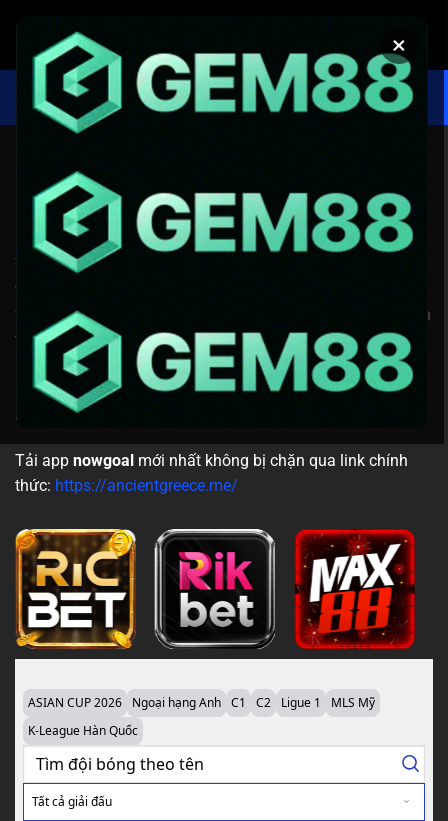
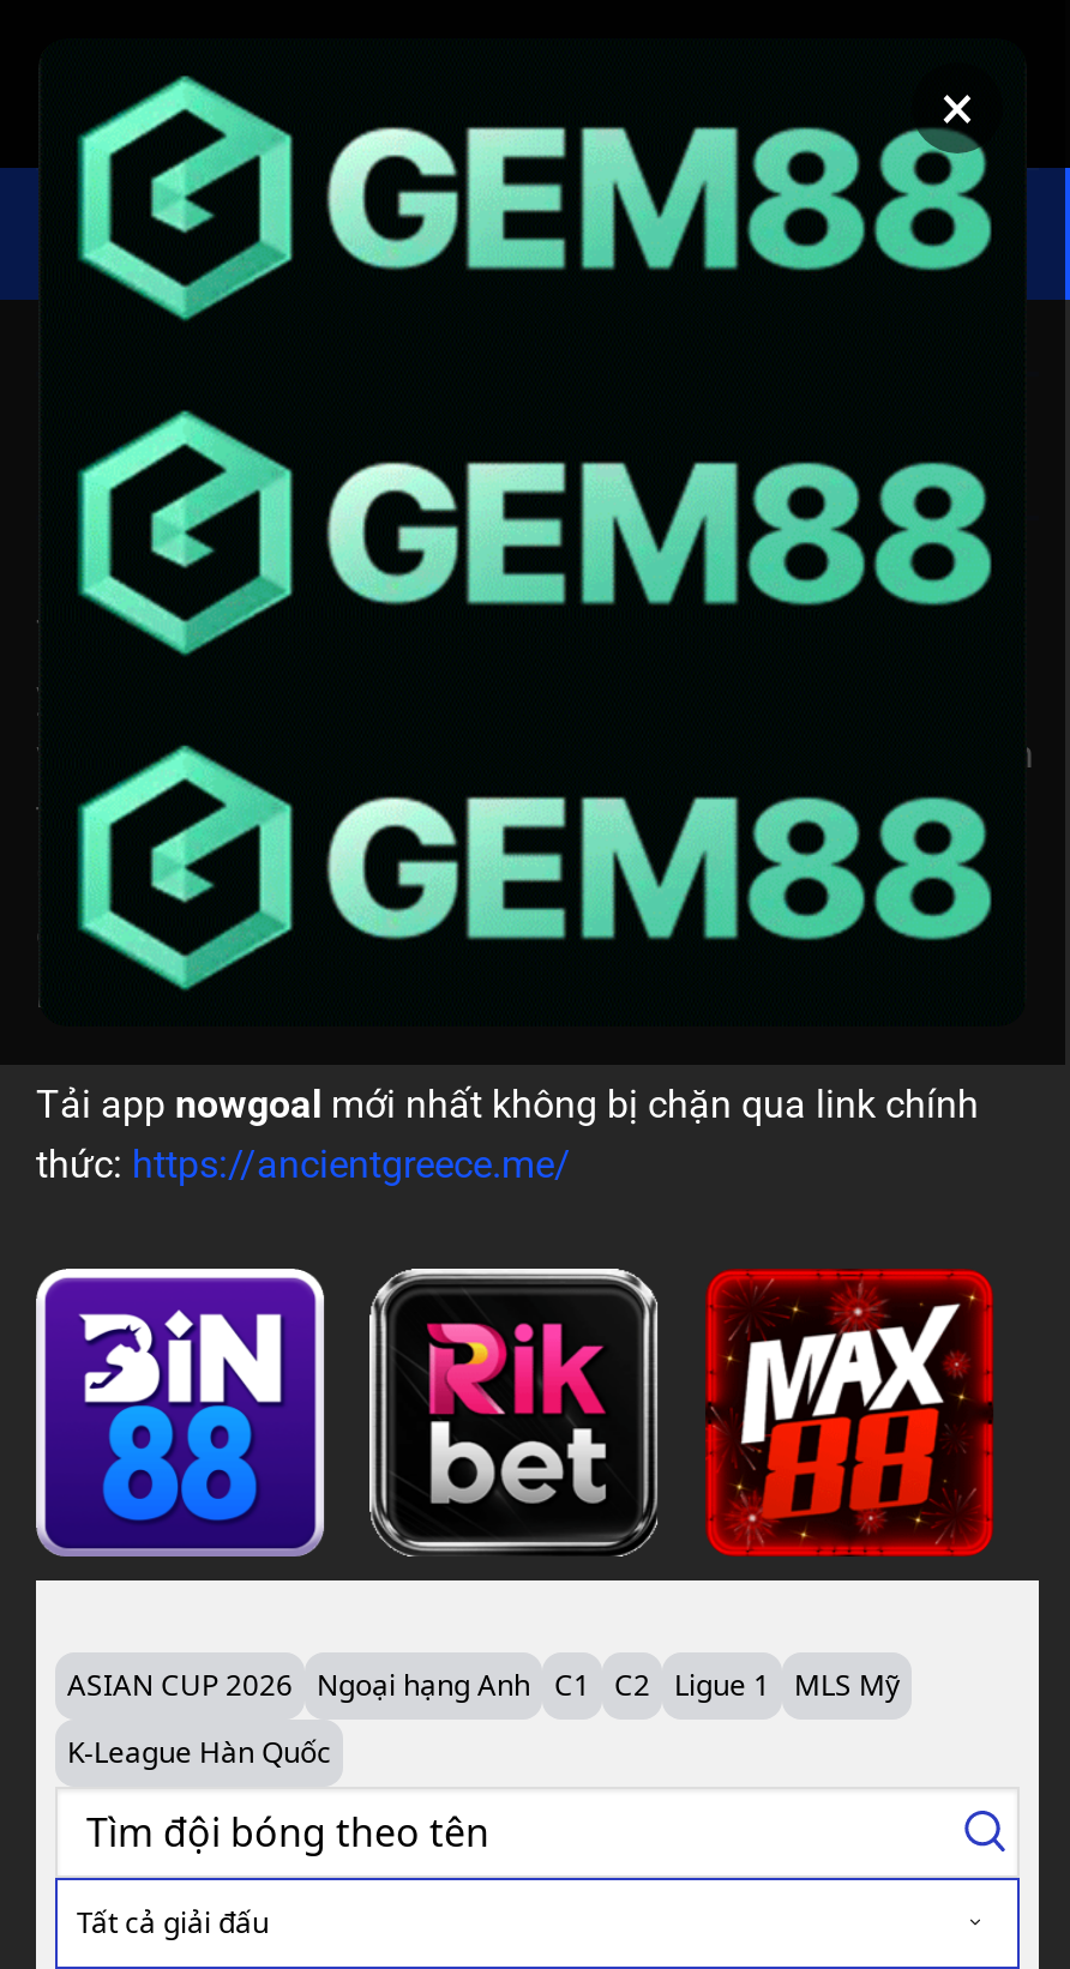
- [image]
+ [image]
